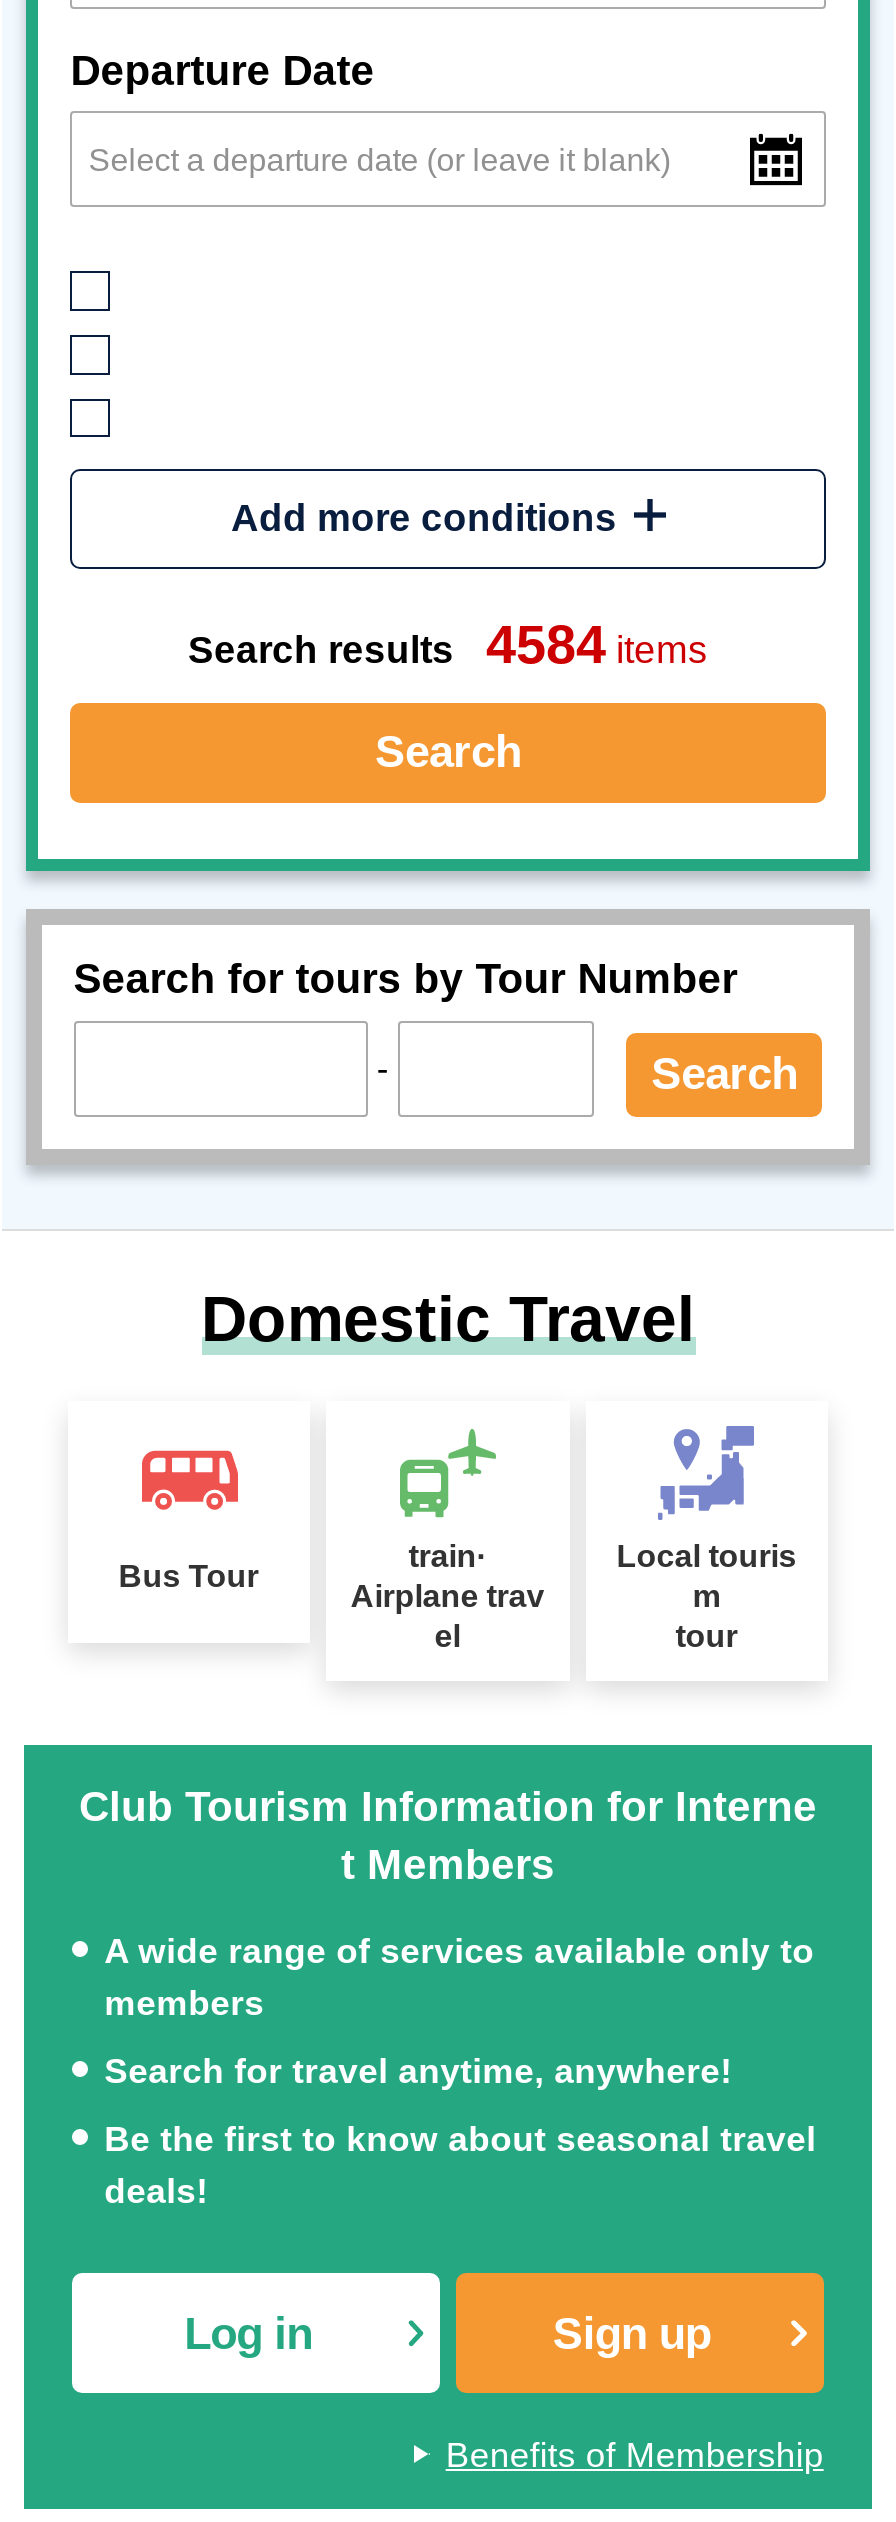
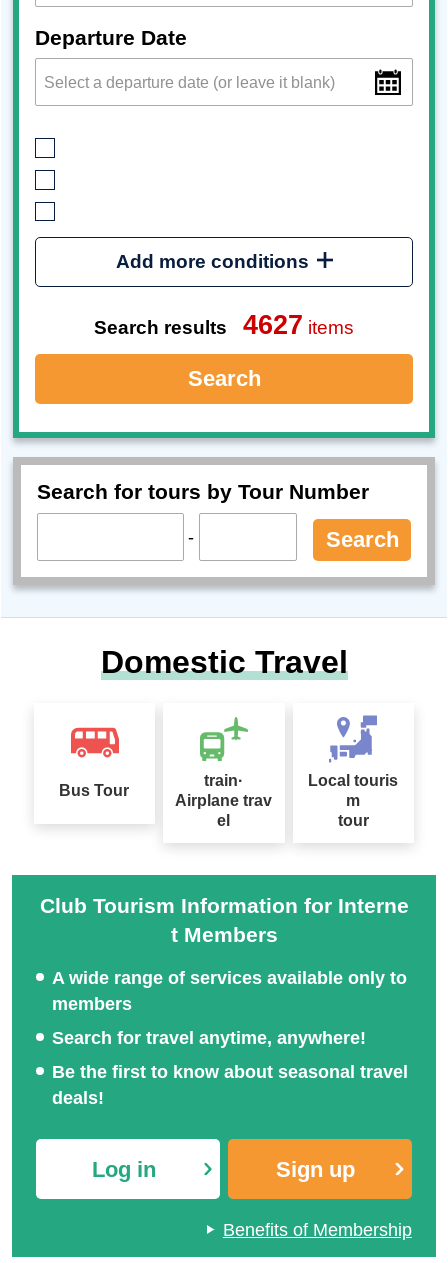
- Search results 4584 items
+ Search results 4627 items
